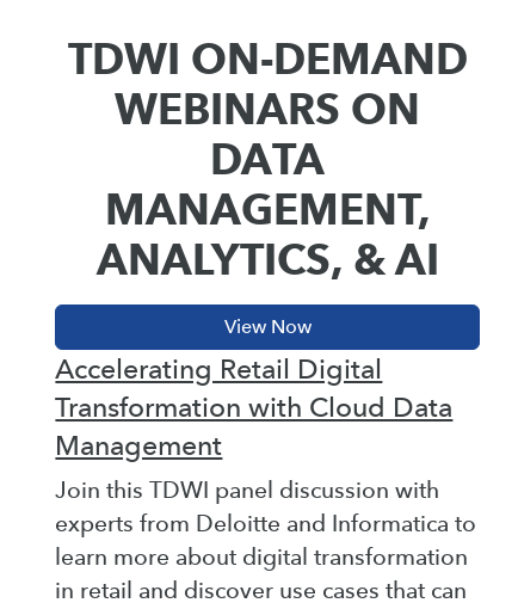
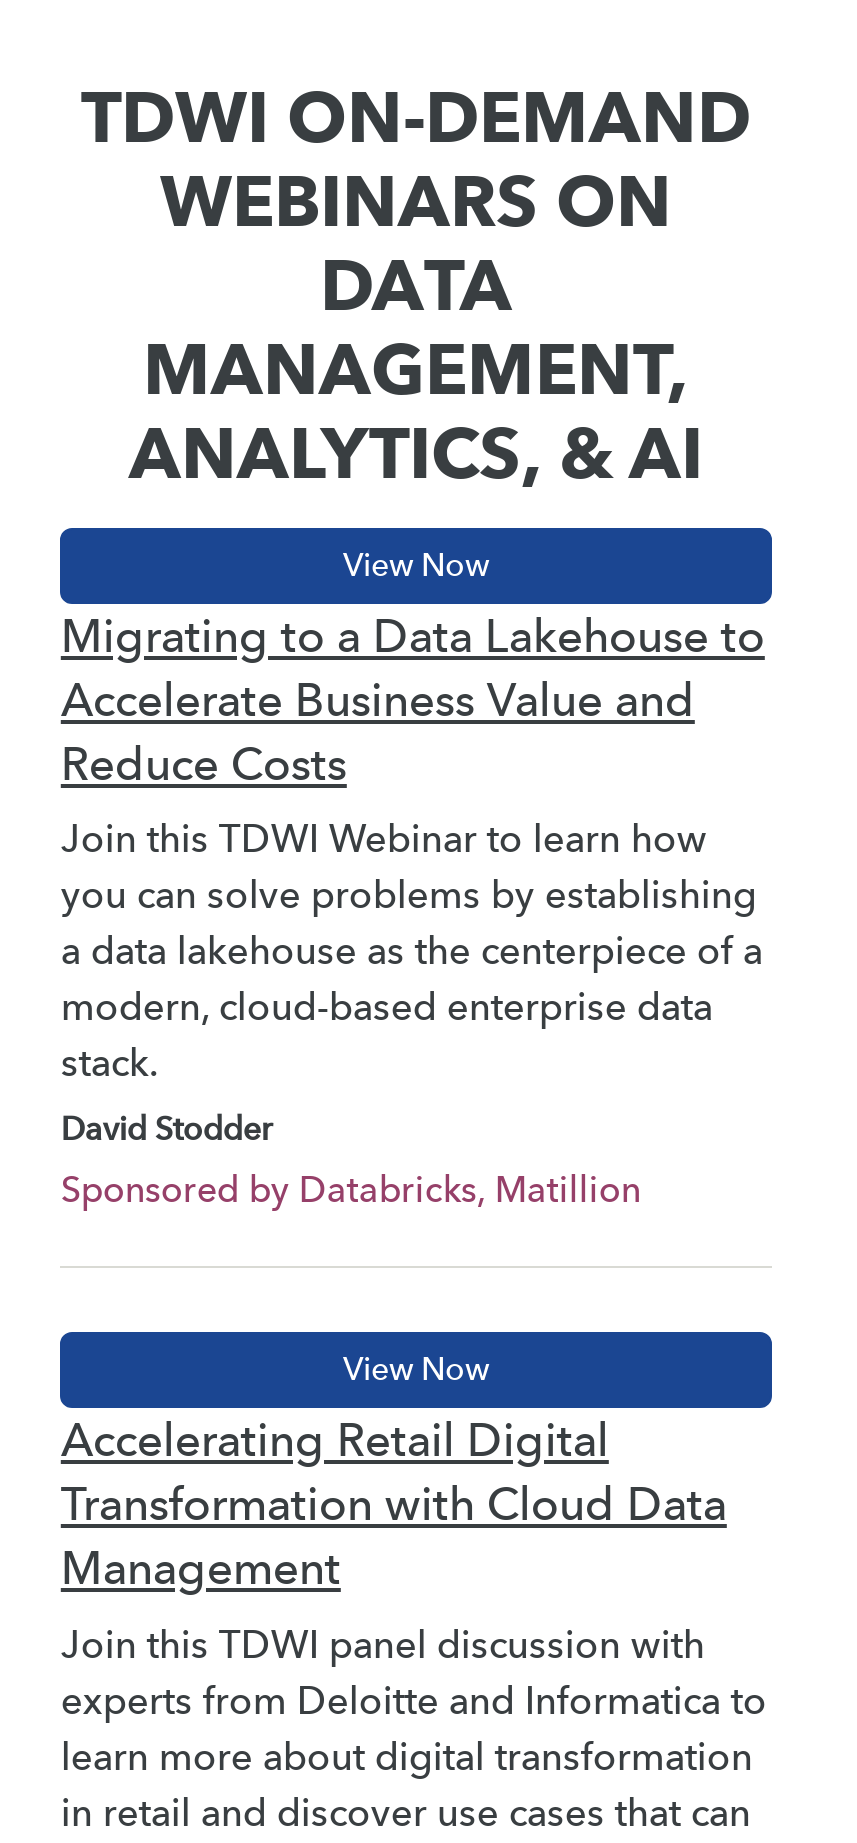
+ Migrating to a Data Lakehouse to
+ Accelerate Business Value and
+ Reduce Costs
+ Join this TDWI Webinar to learn how
+ you can solve problems by establishing
+ a data lakehouse as the centerpiece of a
+ modern, cloud-based enterprise data
+ stack.
+ David Stodder
+ Sponsored by Databricks, Matillion
